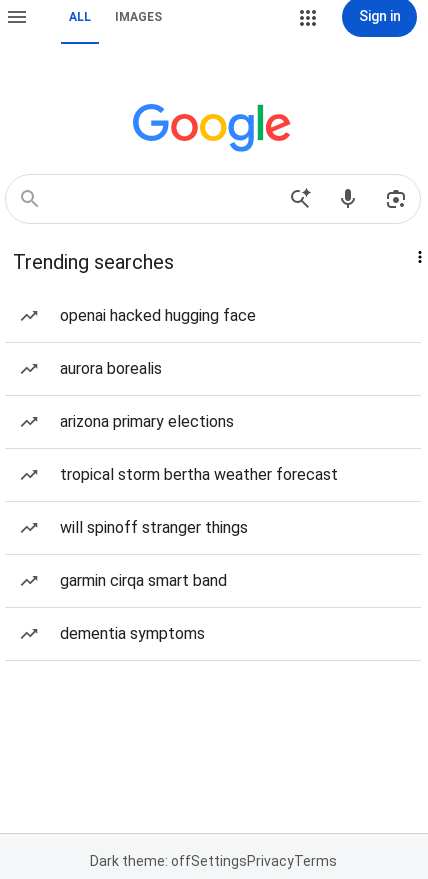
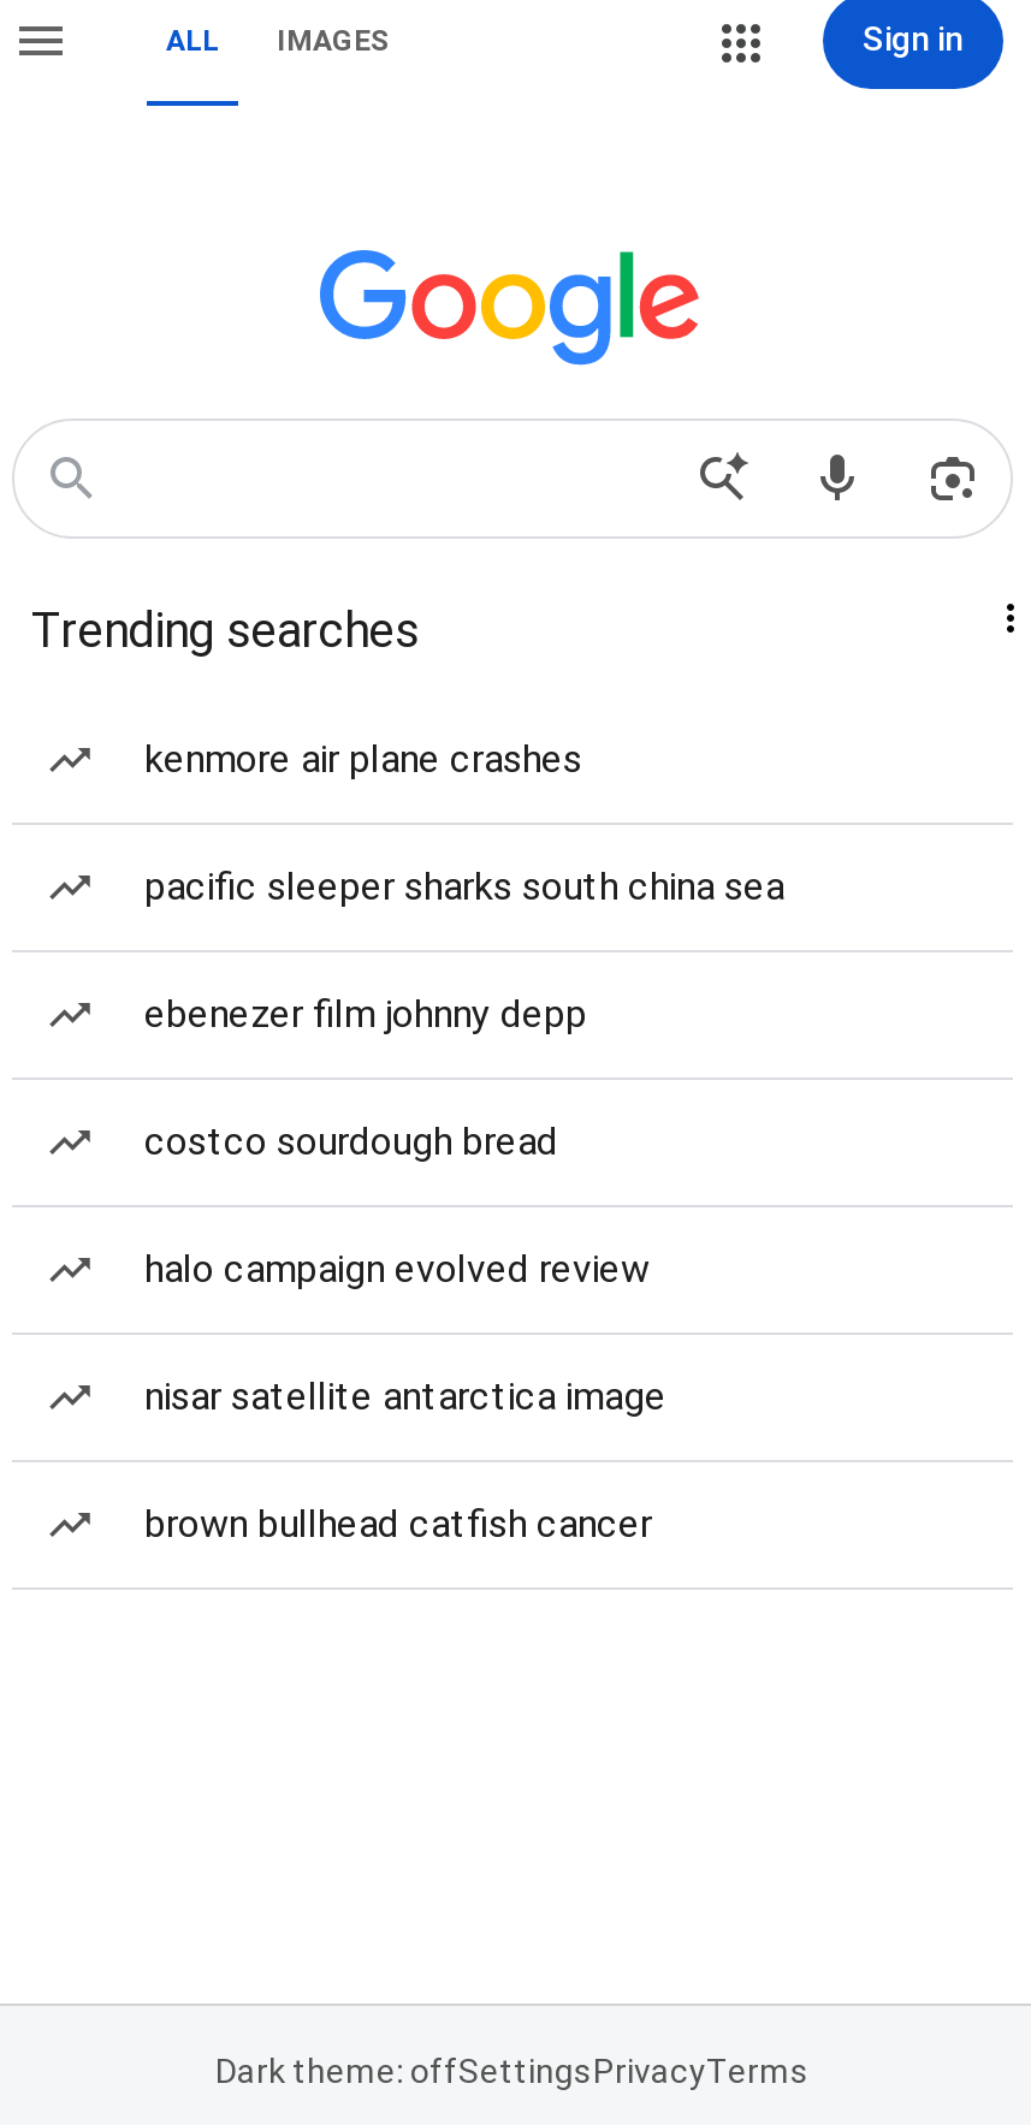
- openai hacked hugging face
+ kenmore air plane crashes

- aurora borealis
+ pacific sleeper sharks south china sea

- arizona primary elections
+ ebenezer film johnny depp

- tropical storm bertha weather forecast
+ costco sourdough bread

- will spinoff stranger things
+ halo campaign evolved review

- garmin cirqa smart band
+ nisar satellite antarctica image

- dementia symptoms
+ brown bullhead catfish cancer
